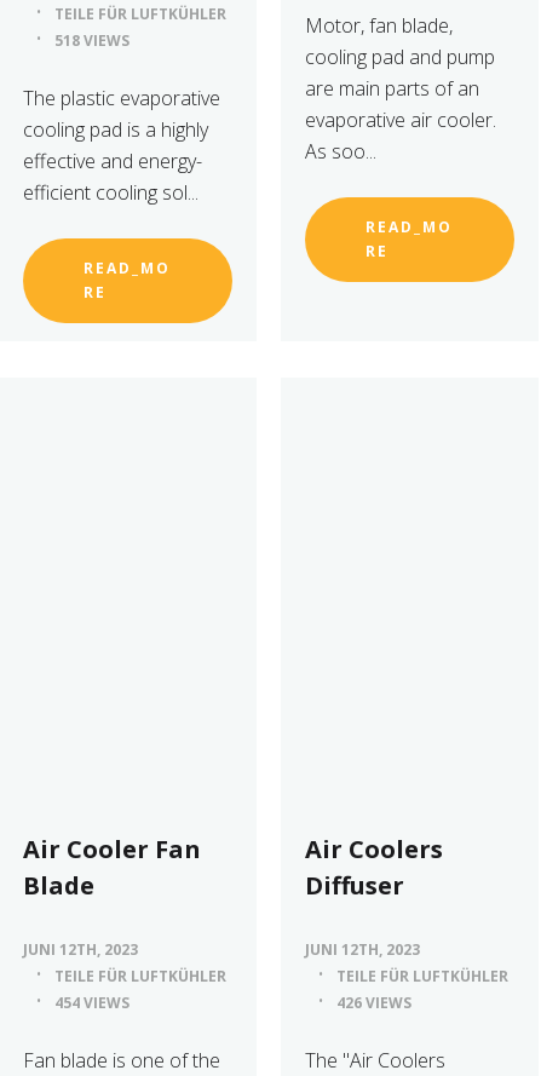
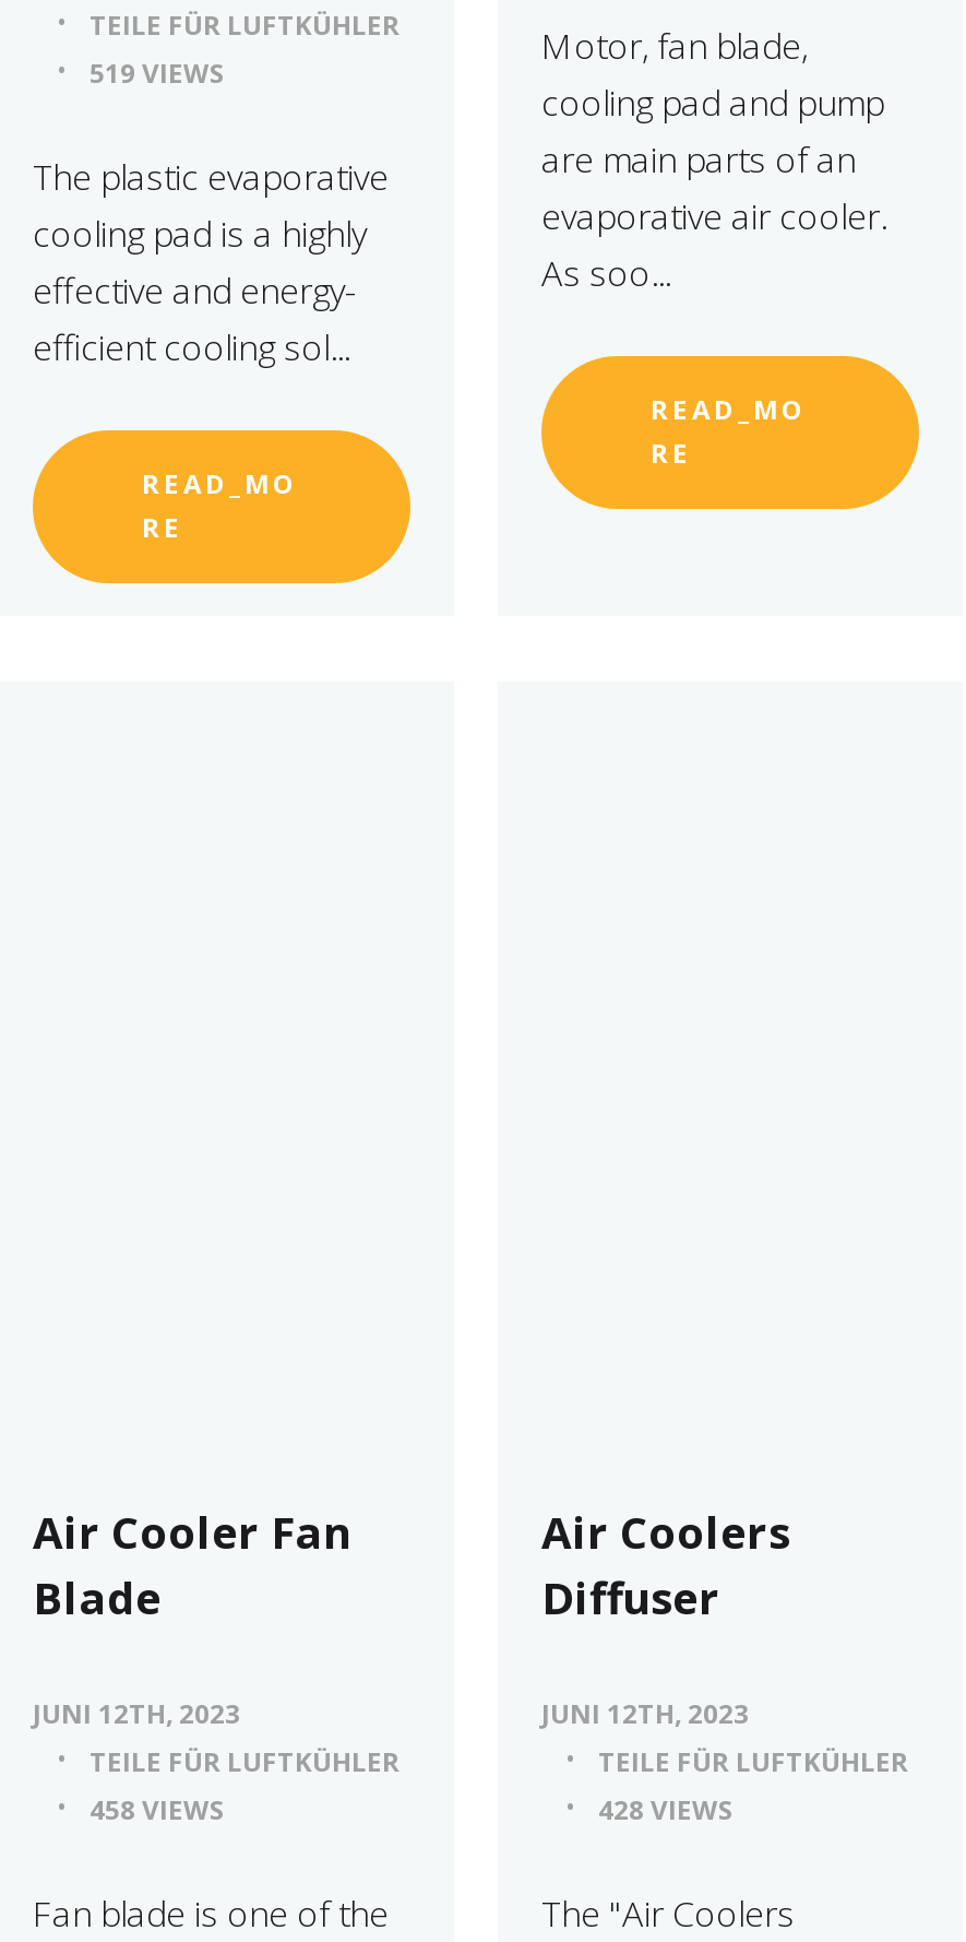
- 518 VIEWS
+ 519 VIEWS

- 454 VIEWS
+ 458 VIEWS

- 426 VIEWS
+ 428 VIEWS
